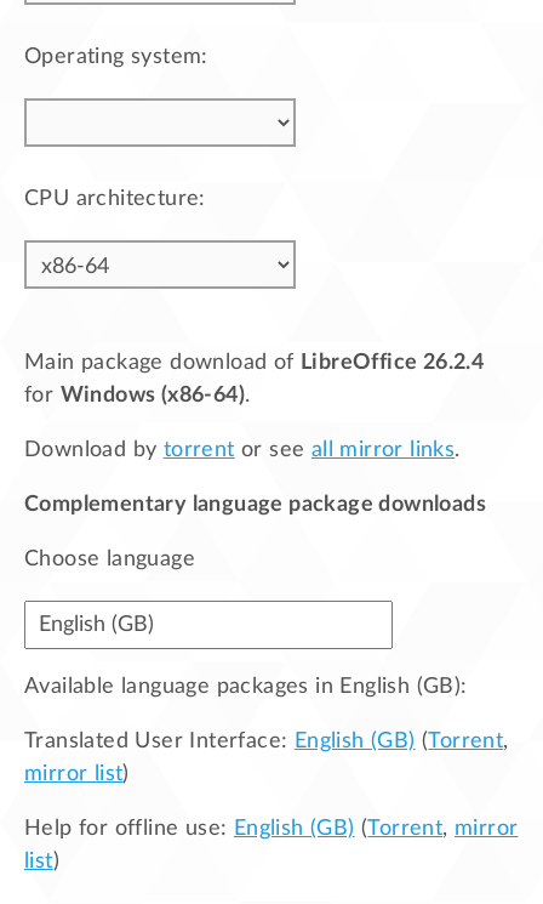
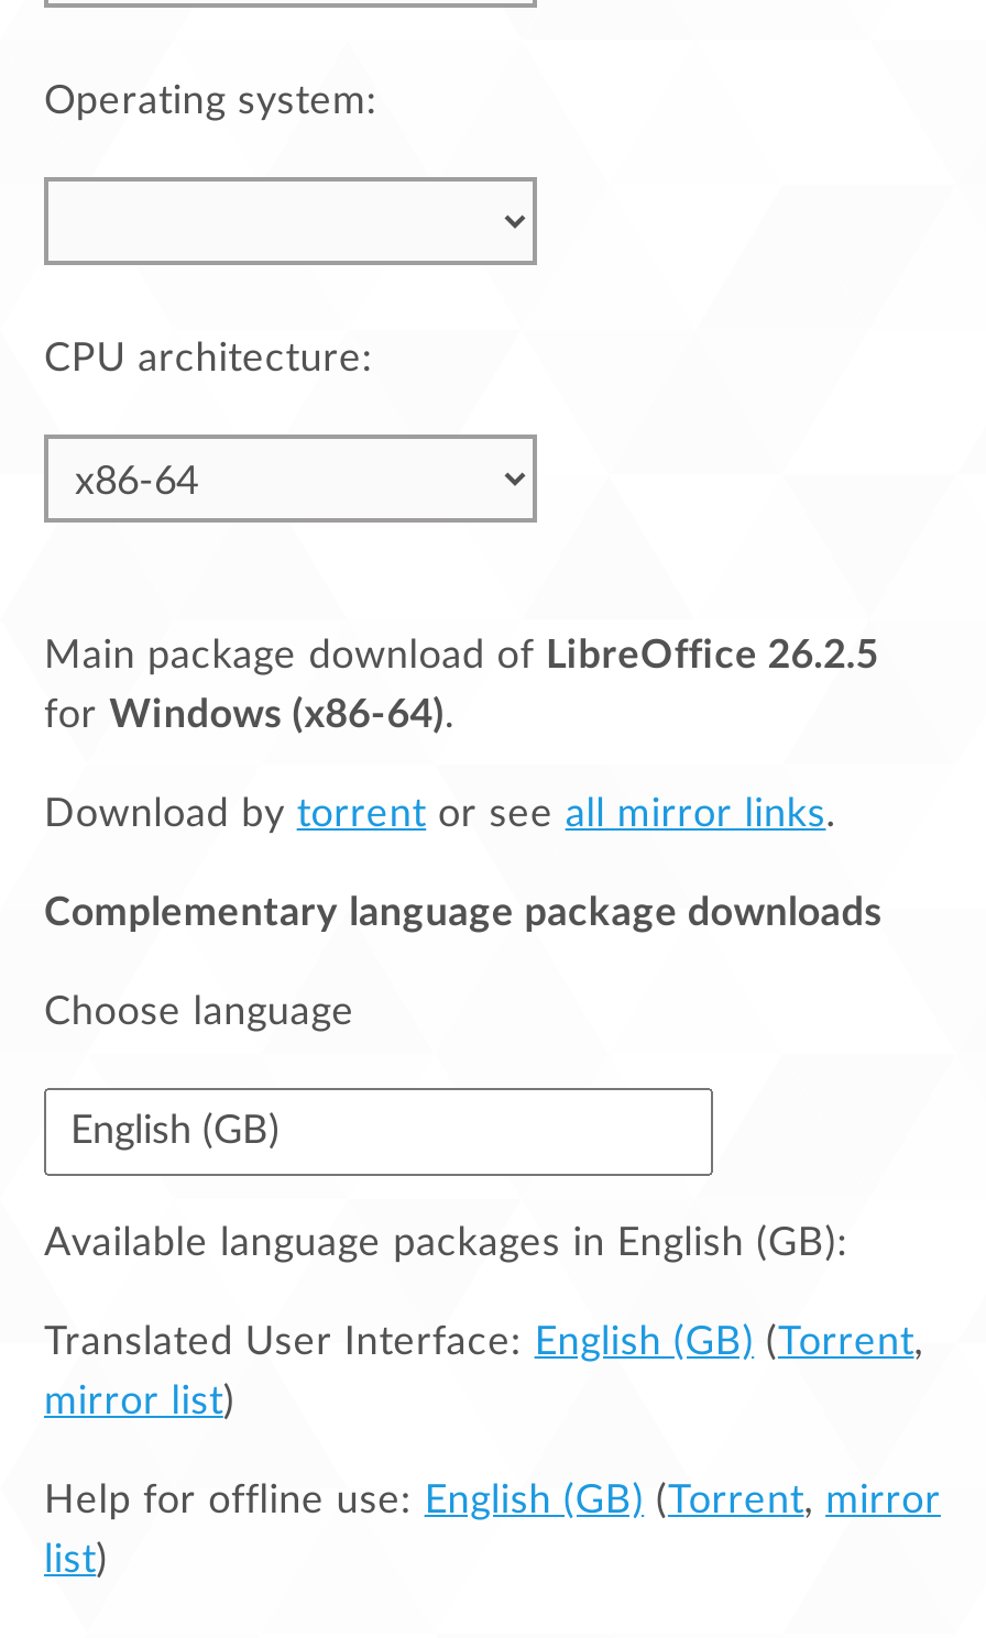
- Main package download of LibreOffice 26.2.4
+ Main package download of LibreOffice 26.2.5
